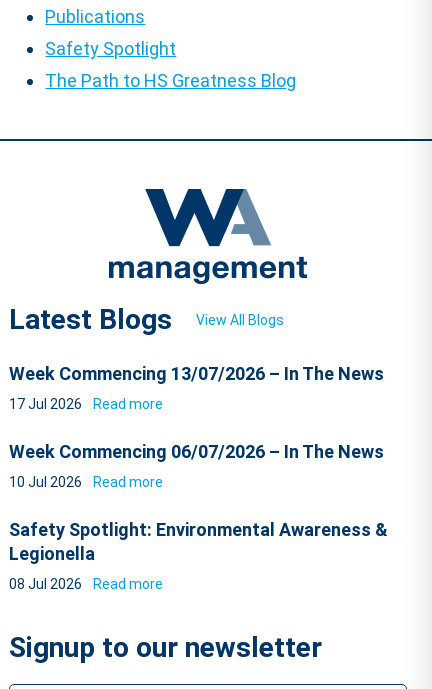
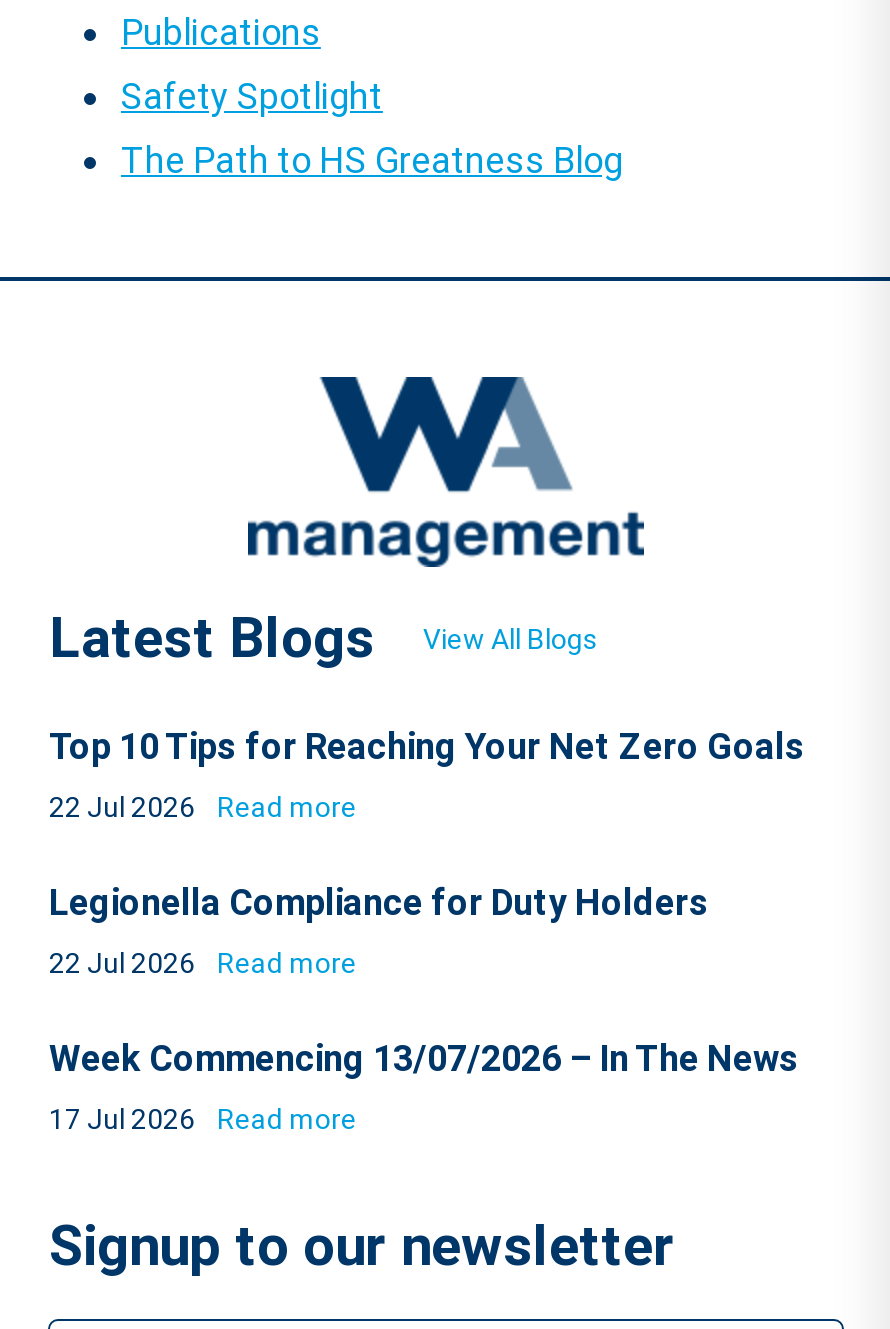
+ Top 10 Tips for Reaching Your Net Zero Goals
+ 22 Jul 2026 Read more
+ Legionella Compliance for Duty Holders
+ 22 Jul 2026 Read more

moved down: Week Commencing 13/07/2026 – In The News | 17 Jul 2026 Read more

- Week Commencing 06/07/2026 – In The News
- 10 Jul 2026 Read more
- Safety Spotlight: Environmental Awareness &
- Legionella
- 08 Jul 2026 Read more
